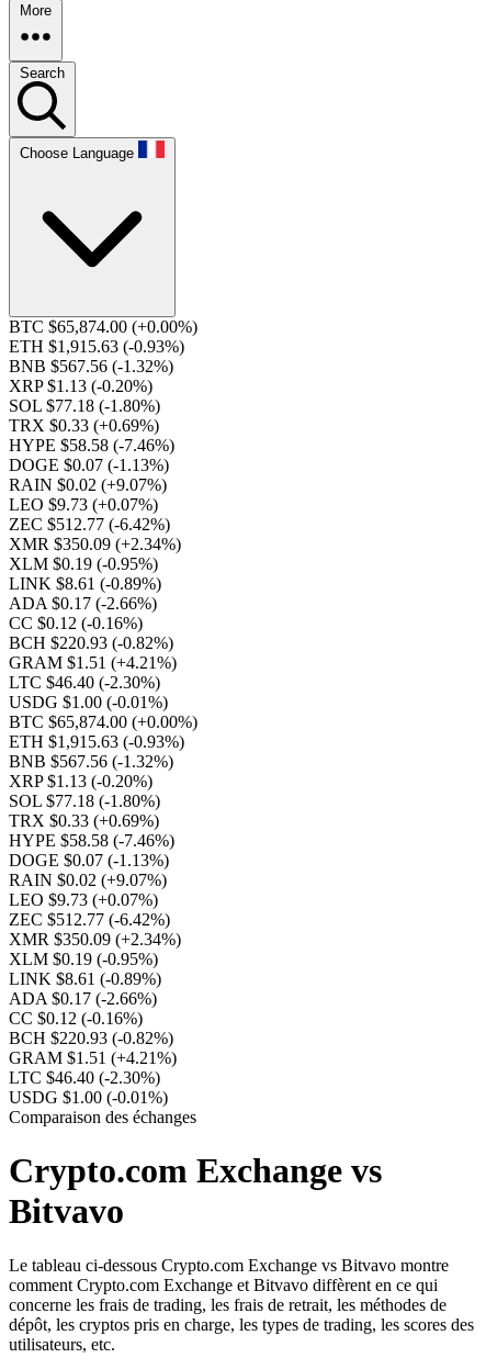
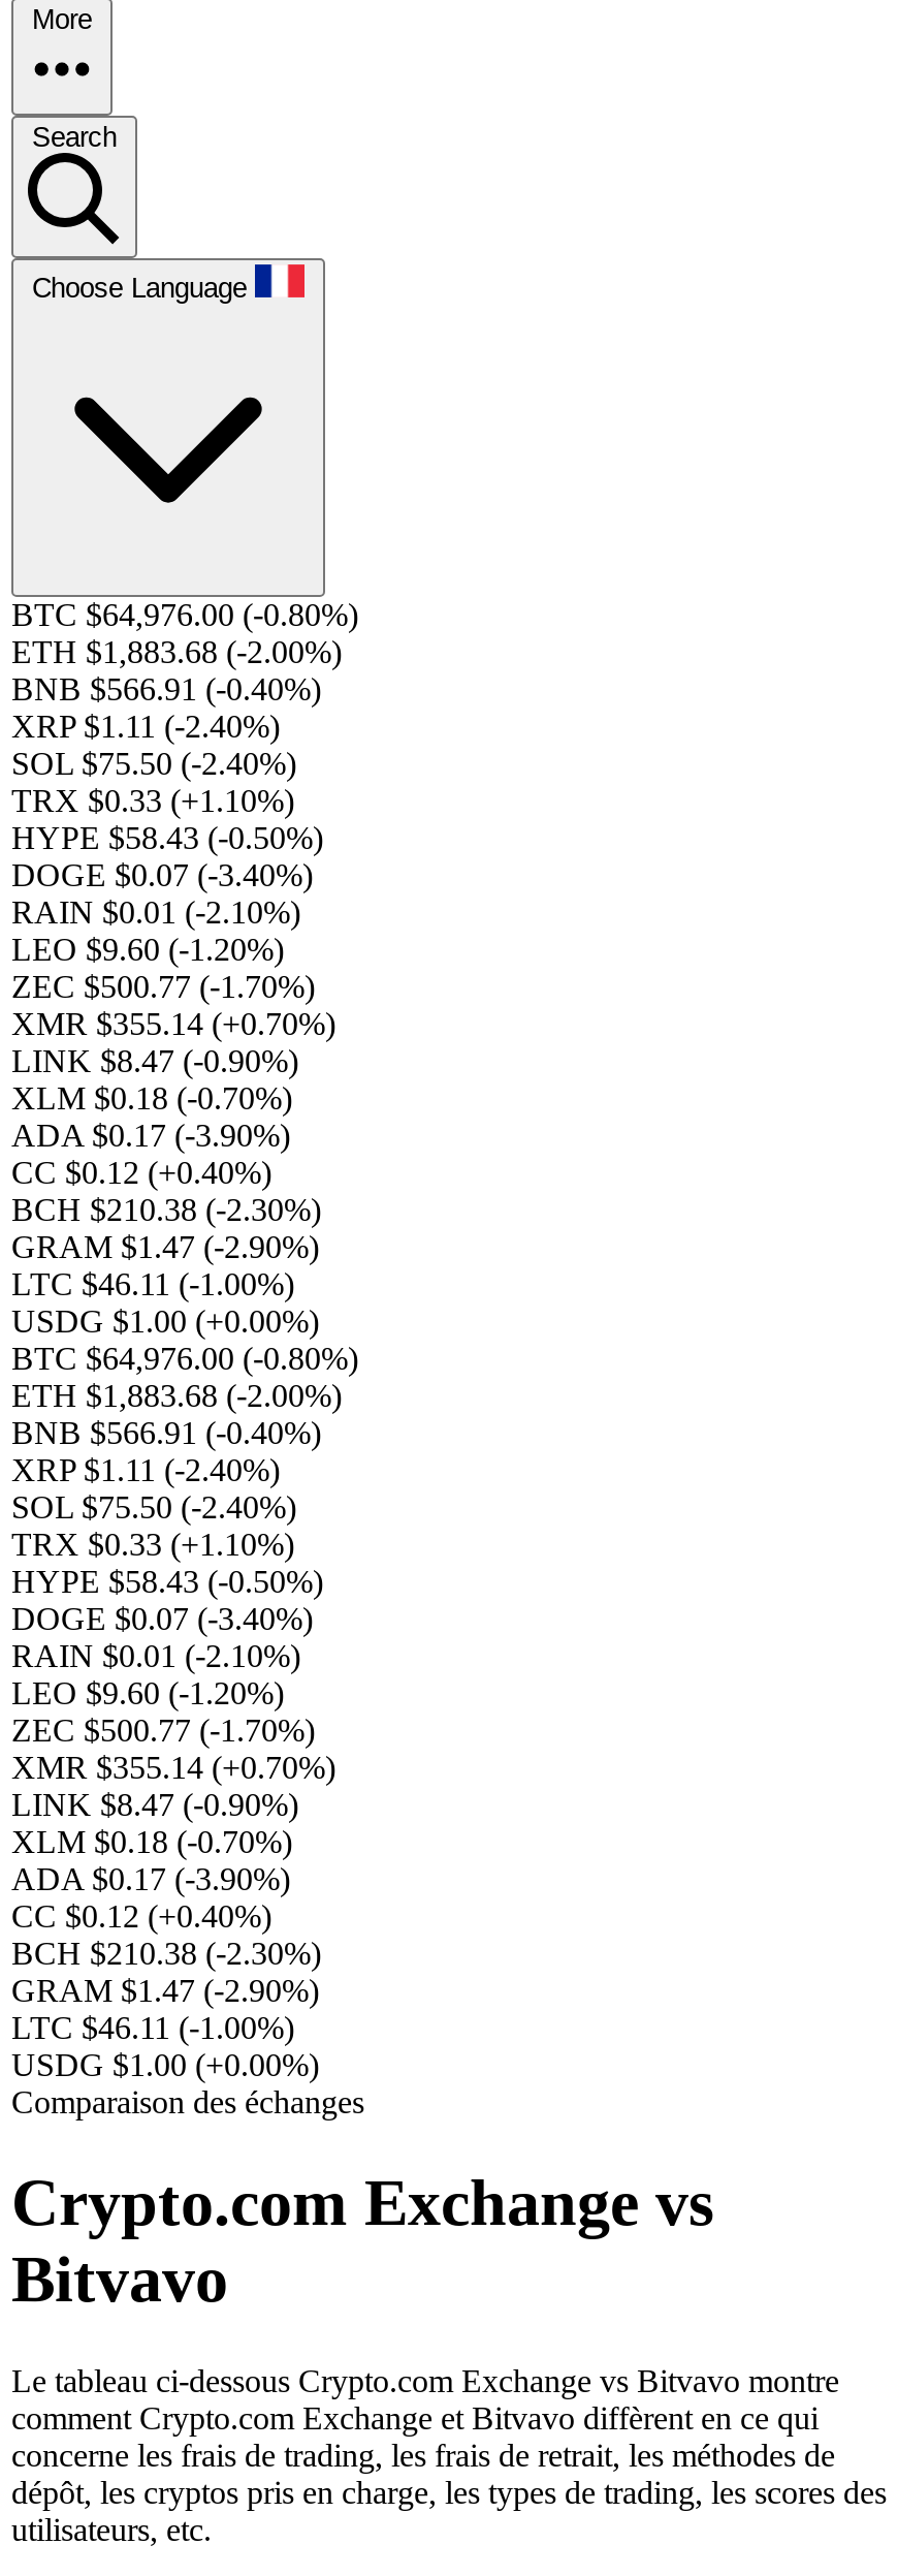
- BTC $65,874.00(+0.00%)
- ETH $1,915.63 (-0.93%)
- BNB $567.56 (-1.32%)
- XRP $1.13 (-0.20%)
- SOL $77.18 (-1.80%)
- TRX $0.33 (+0.69%)
- HYPE $58.58 (-7.46%)
- DOGE $0.07 (-1.13%)
- RAIN $0.02 (+9.07%)
- LEO $9.73 (+0.07%)
- ZEC $512.77 (-6.42%)
- XMR $350.09(+2.34%)
- XLM $0.19 (-0.95%)
- LINK $8.61 (-0.89%)
- ADA $0.17 (-2.66%)
- CC $0.12 (-0.16%)
- BCH $220.93 (-0.82%)
- GRAM $1.51 (+4.21%)
- LTC $46.40 (-2.30%)
- USDG $1.00 (-0.01%)
- BTC $65,874.00 (+0.00%)
- ETH $1,915.63 (-0.93%)
- BNB $567.56 (-1.32%)
- XRP $1.13 (-0.20%)
- SOL $77.18 (-1.80%)
- TRX $0.33 (+0.69%)
- HYPE $58.58 (-7.46%)
- DOGE $0.07 (-1.13%)
- RAIN $0.02 (+9.07%)
- LEO $9.73 (+0.07%)
- ZEC $512.77 (-6.42%)
- XMR $350.09(+2.34%)
- XLM $0.19 (-0.95%)
- LINK $8.61 (-0.89%)
- ADA $0.17 (-2.66%)
- CC $0.12 (-0.16%)
- BCH $220.93 (-0.82%)
- GRAM $1.51 (+4.21%)
- LTC $46.40 (-2.30%)
- USDG $1.00 (-0.01%)
+ BTC $64,976.00(-0.80%)
+ ETH $1,883.68 (-2.00%)
+ BNB $566.91 (-0.40%)
+ XRP $1.11 (-2.40%)
+ SOL $75.50 (-2.40%)
+ TRX $0.33 (+1.10%)
+ HYPE $58.43 (-0.50%)
+ DOGE $0.07 (-3.40%)
+ RAIN $0.01 (-2.10%)
+ LEO $9.60 (-1.20%)
+ ZEC $500.77 (-1.70%)
+ XMR $355.14(+0.70%)
+ LINK $8.47 (-0.90%)
+ XLM $0.18 (-0.70%)
+ ADA $0.17 (-3.90%)
+ CC $0.12 (+0.40%)
+ BCH $210.38 (-2.30%)
+ GRAM $1.47 (-2.90%)
+ LTC $46.11 (-1.00%)
+ USDG $1.00 (+0.00%)
+ BTC $64,976.00 (-0.80%)
+ ETH $1,883.68 (-2.00%)
+ BNB $566.91 (-0.40%)
+ XRP $1.11 (-2.40%)
+ SOL $75.50 (-2.40%)
+ TRX $0.33 (+1.10%)
+ HYPE $58.43 (-0.50%)
+ DOGE $0.07 (-3.40%)
+ RAIN $0.01 (-2.10%)
+ LEO $9.60 (-1.20%)
+ ZEC $500.77 (-1.70%)
+ XMR $355.14(+0.70%)
+ LINK $8.47 (-0.90%)
+ XLM $0.18 (-0.70%)
+ ADA $0.17 (-3.90%)
+ CC $0.12 (+0.40%)
+ BCH $210.38 (-2.30%)
+ GRAM $1.47 (-2.90%)
+ LTC $46.11 (-1.00%)
+ USDG $1.00 (+0.00%)
